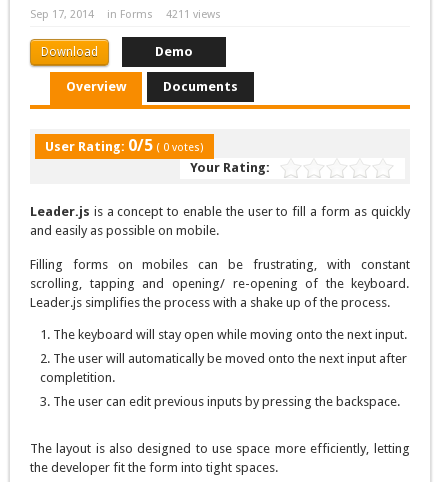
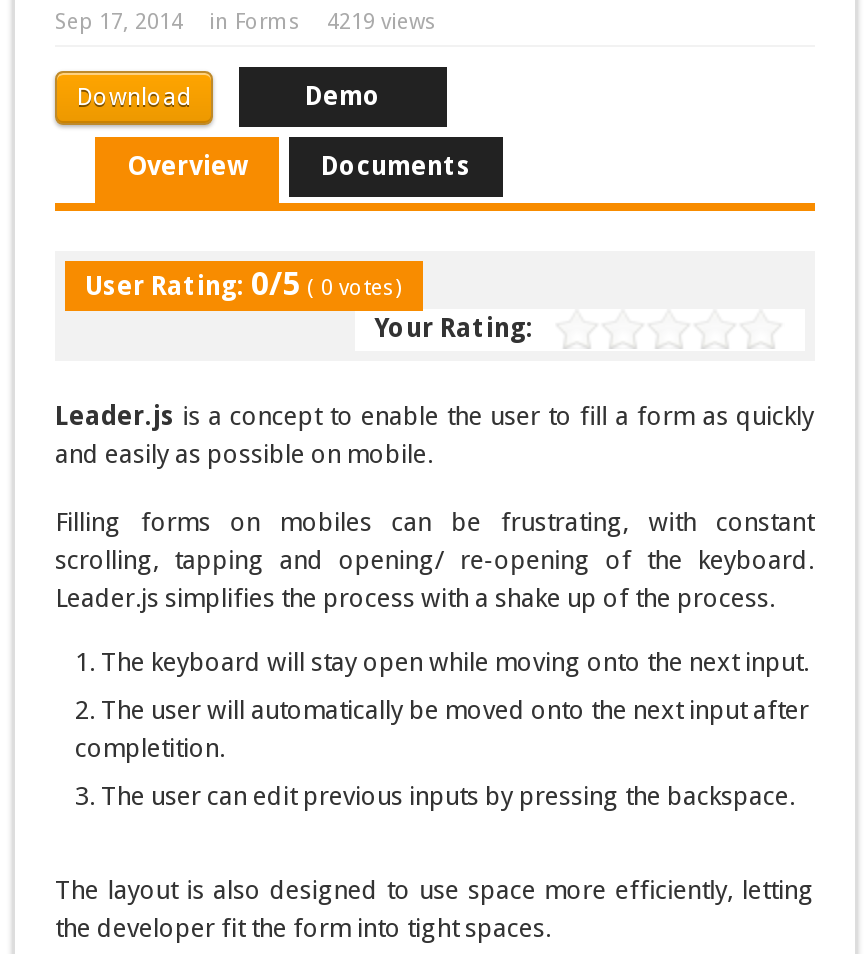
- Sep 17, 2014 in Forms 4211 views
+ Sep 17, 2014 in Forms 4219 views
